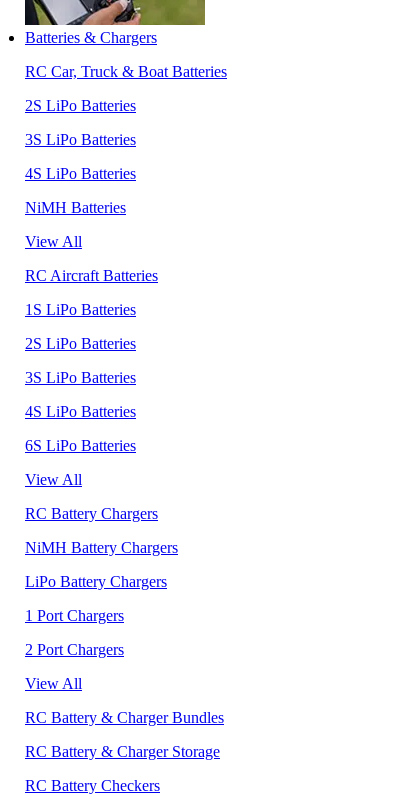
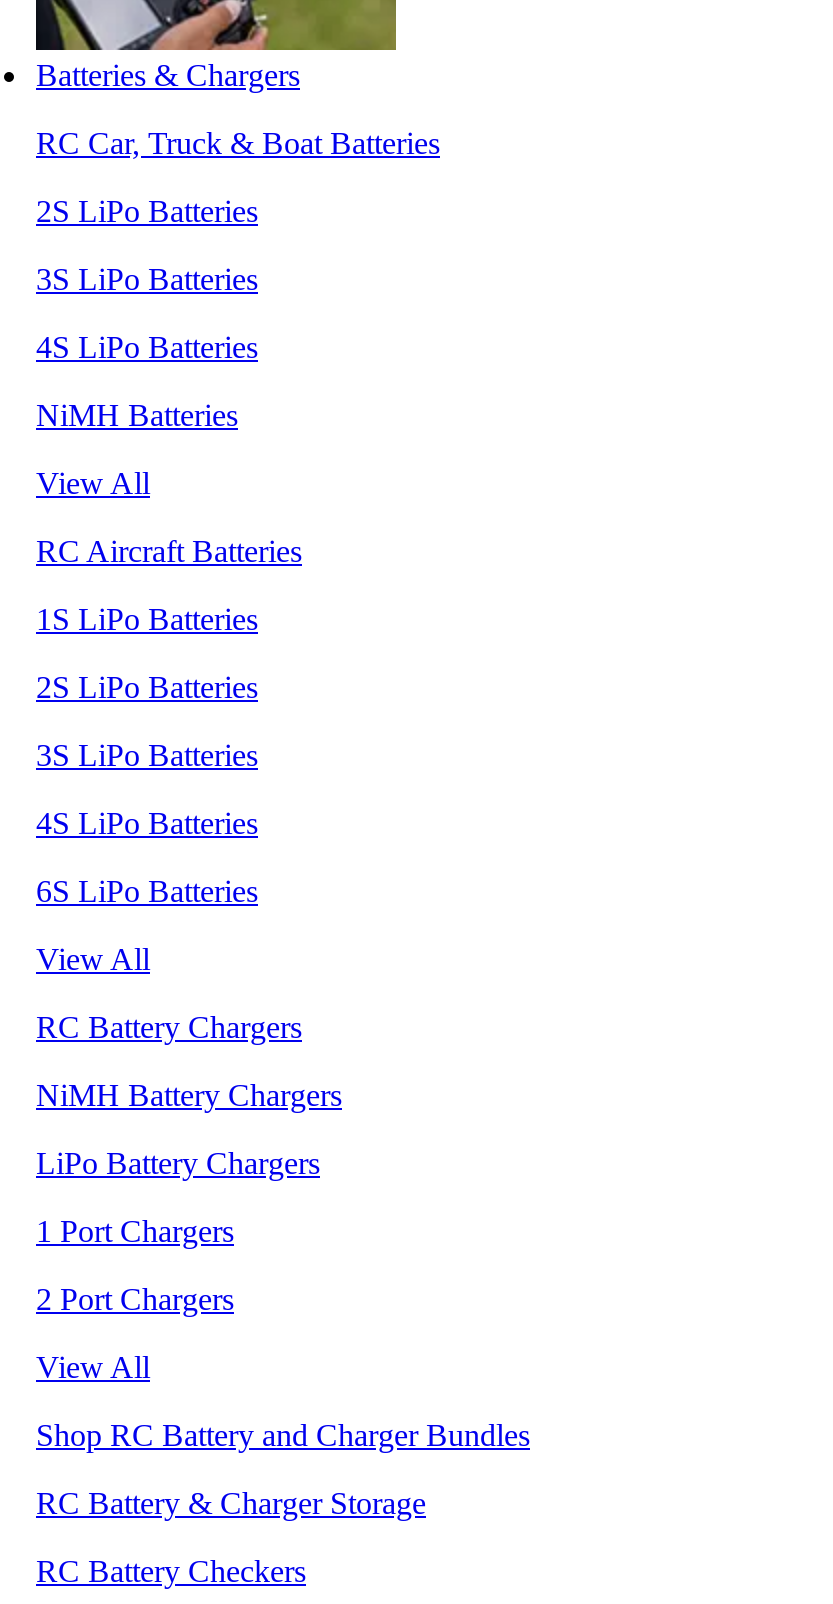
- RC Battery & Charger Bundles
+ Shop RC Battery and Charger Bundles
